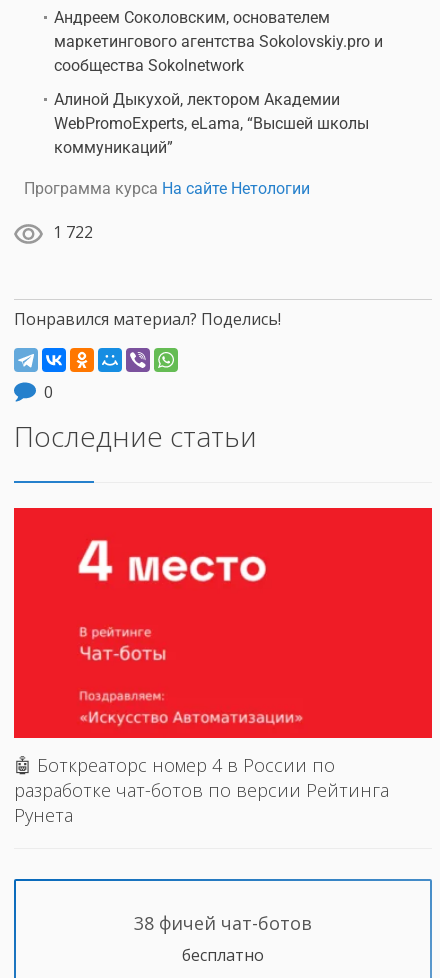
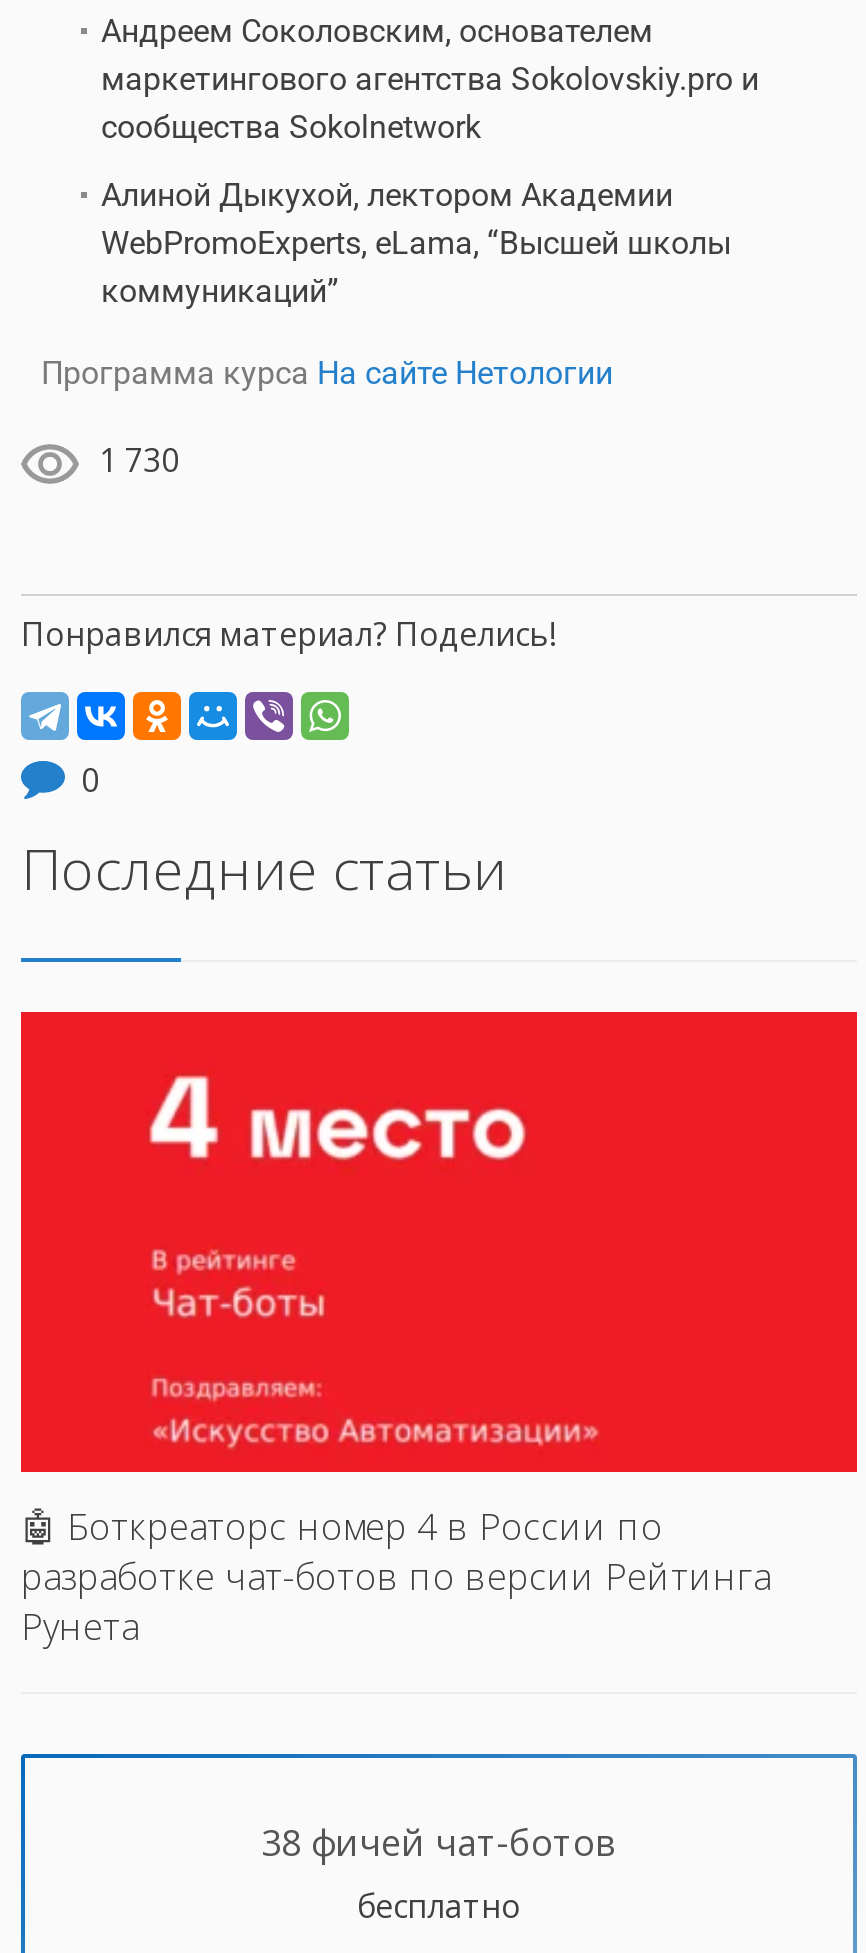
- 1 722
+ 1 730
